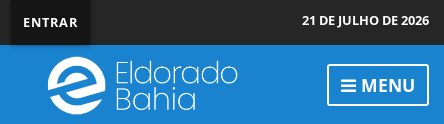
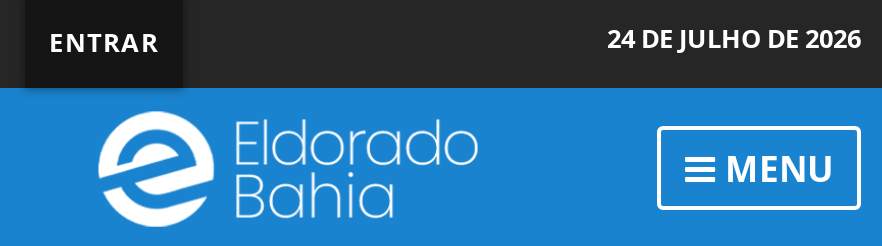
- 21 DE JULHO DE 2026
+ 24 DE JULHO DE 2026
